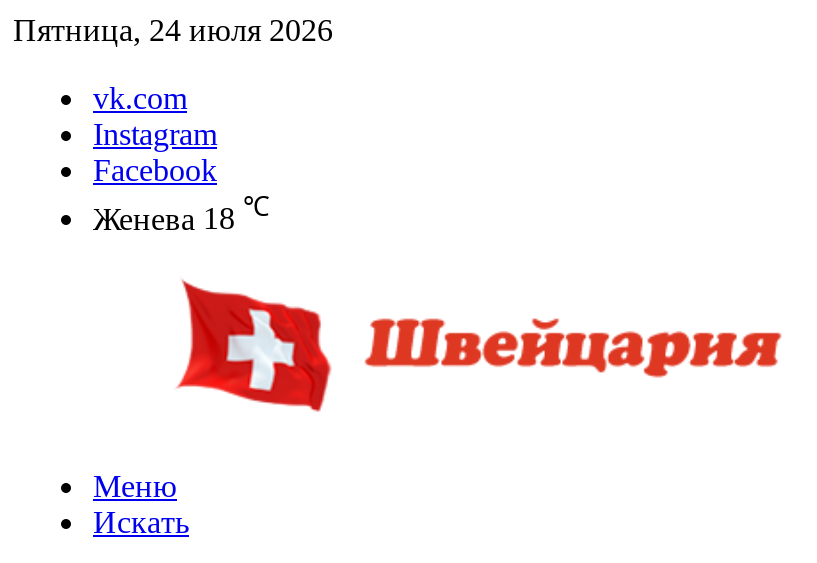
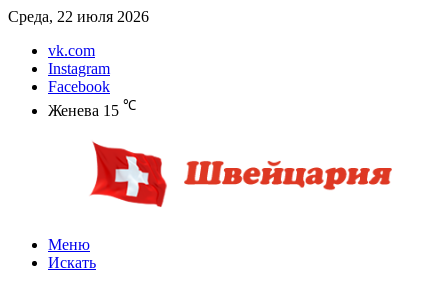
- Пятница, 24 июля 2026
+ Среда, 22 июля 2026

- Женева 18 ℃
+ Женева 15 ℃
